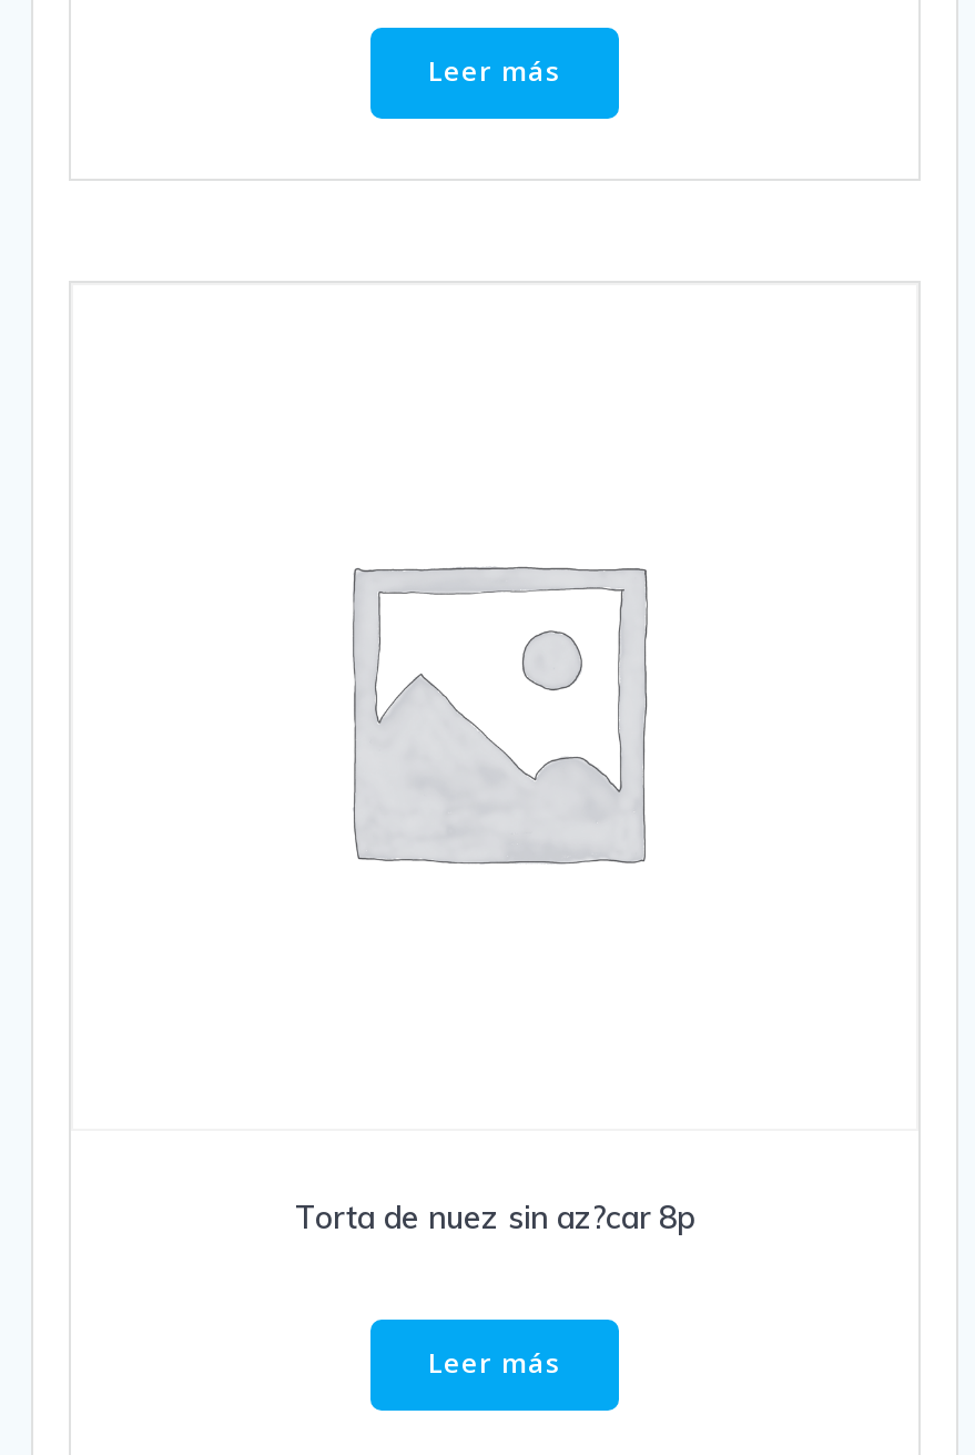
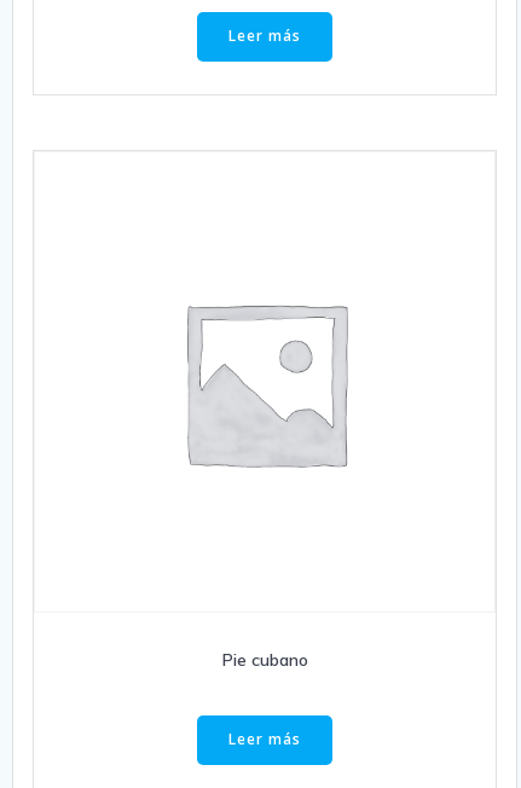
- Torta de nuez sin az?car 8p
+ Pie cubano
